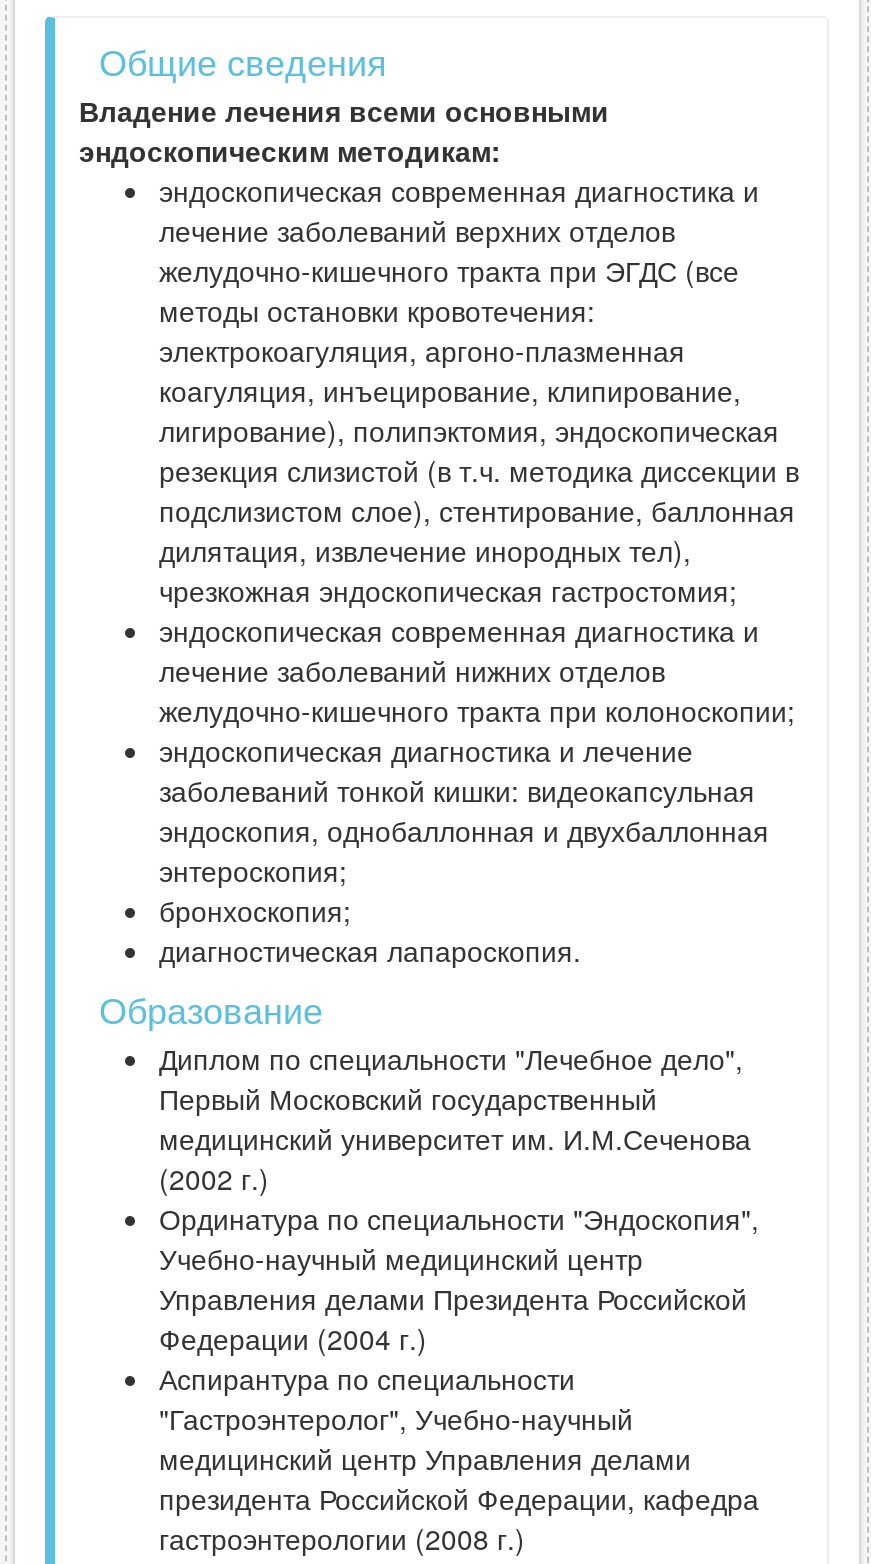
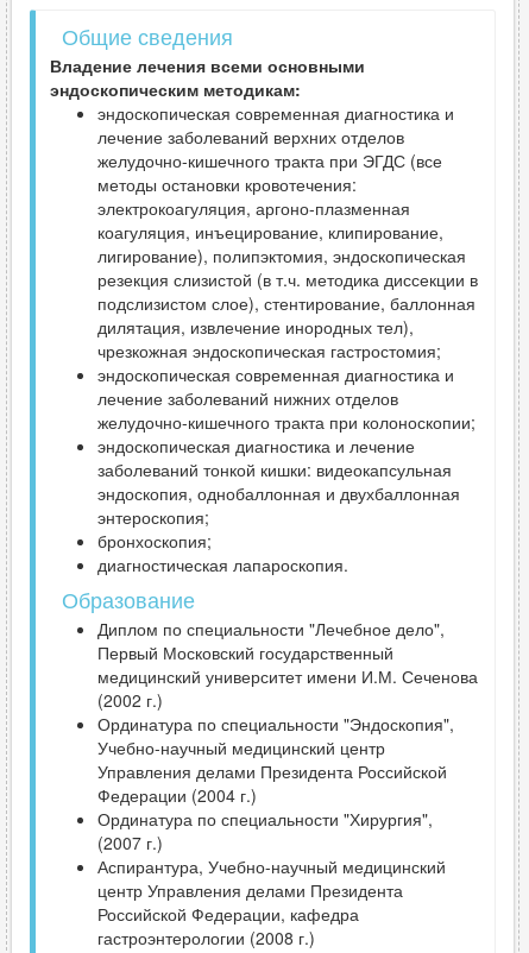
- медицинский университет им. И.М.Сеченова
+ медицинский университет имени И.М. Сеченова

- Аспирантура по специальности
- "Гастроэнтеролог", Учебно-научный
- медицинский центр Управления делами
- президента Российской Федерации, кафедра
+ Ординатура по специальности "Хирургия",
+ (2007 г.)
+ Аспирантура, Учебно-научный медицинский
+ центр Управления делами Президента
+ Российской Федерации, кафедра
